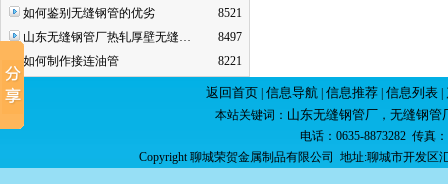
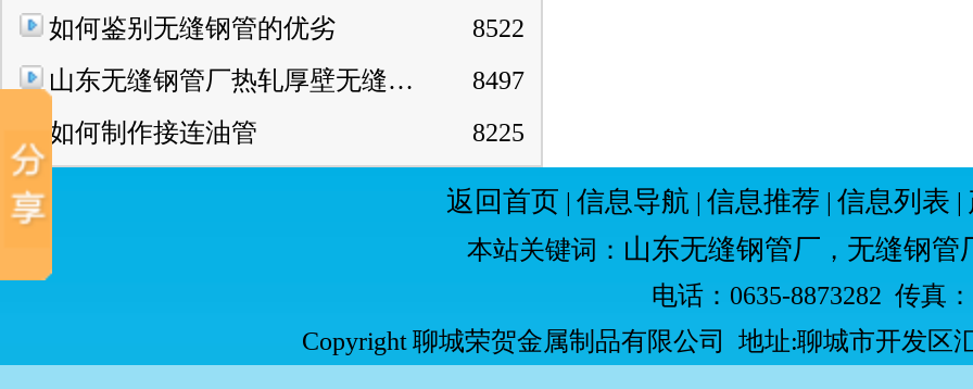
- 8521
+ 8522

- 8221
+ 8225
